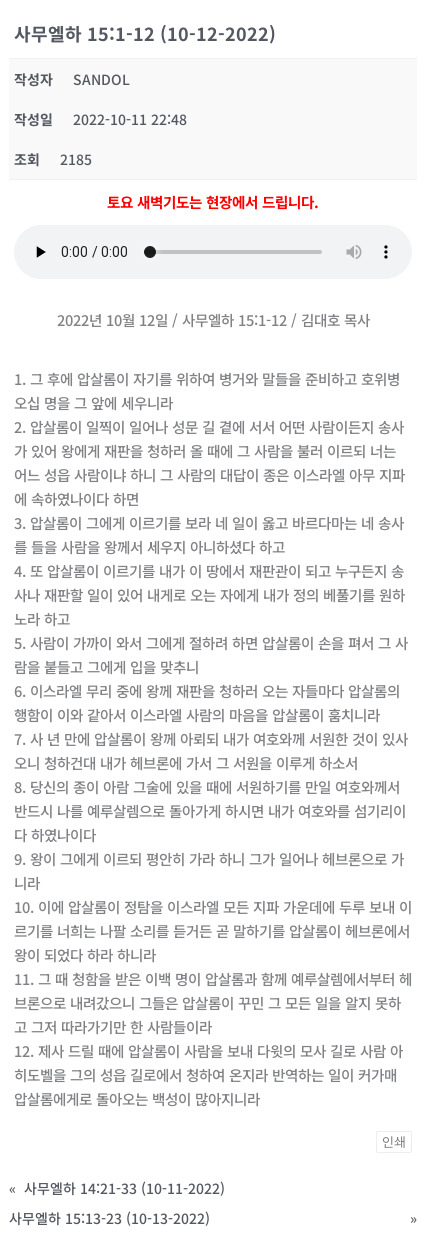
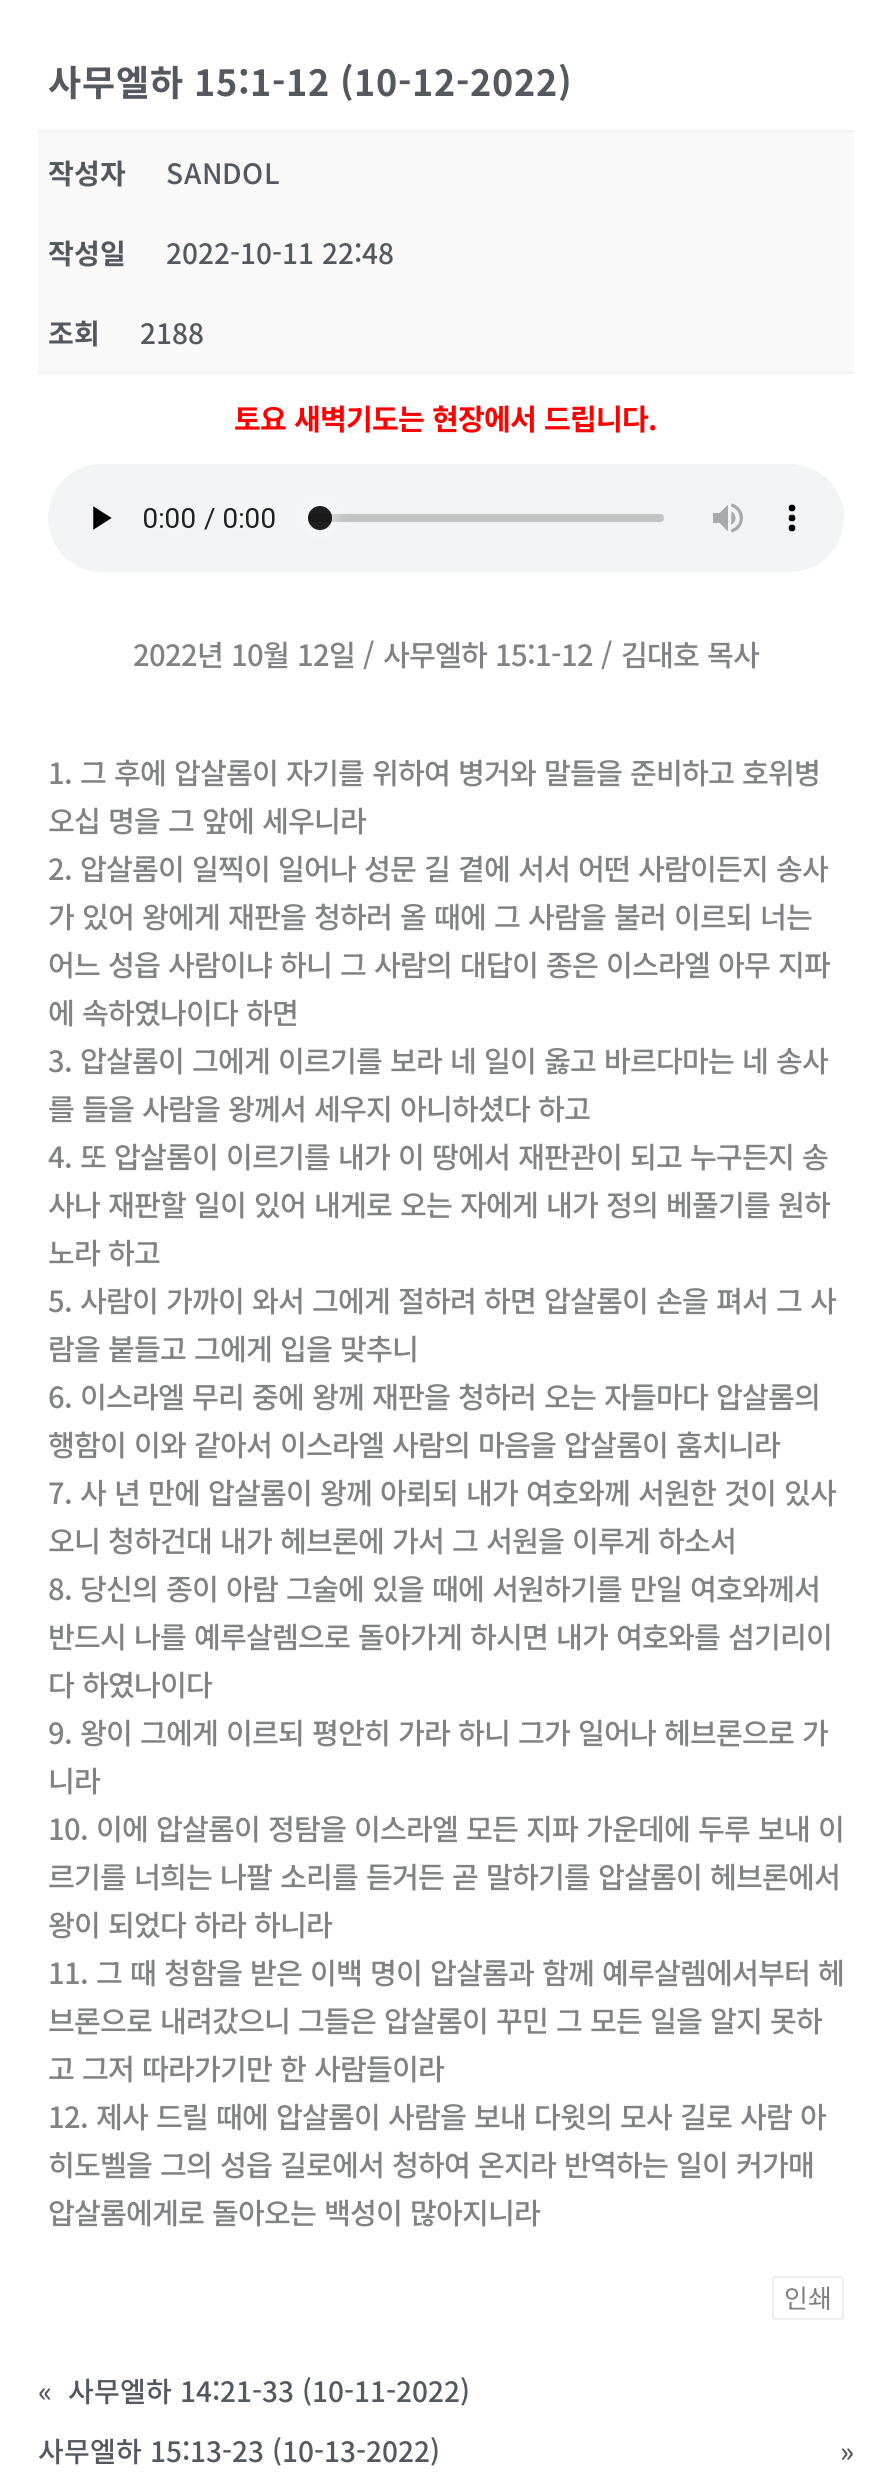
- 조회 2185
+ 조회 2188
